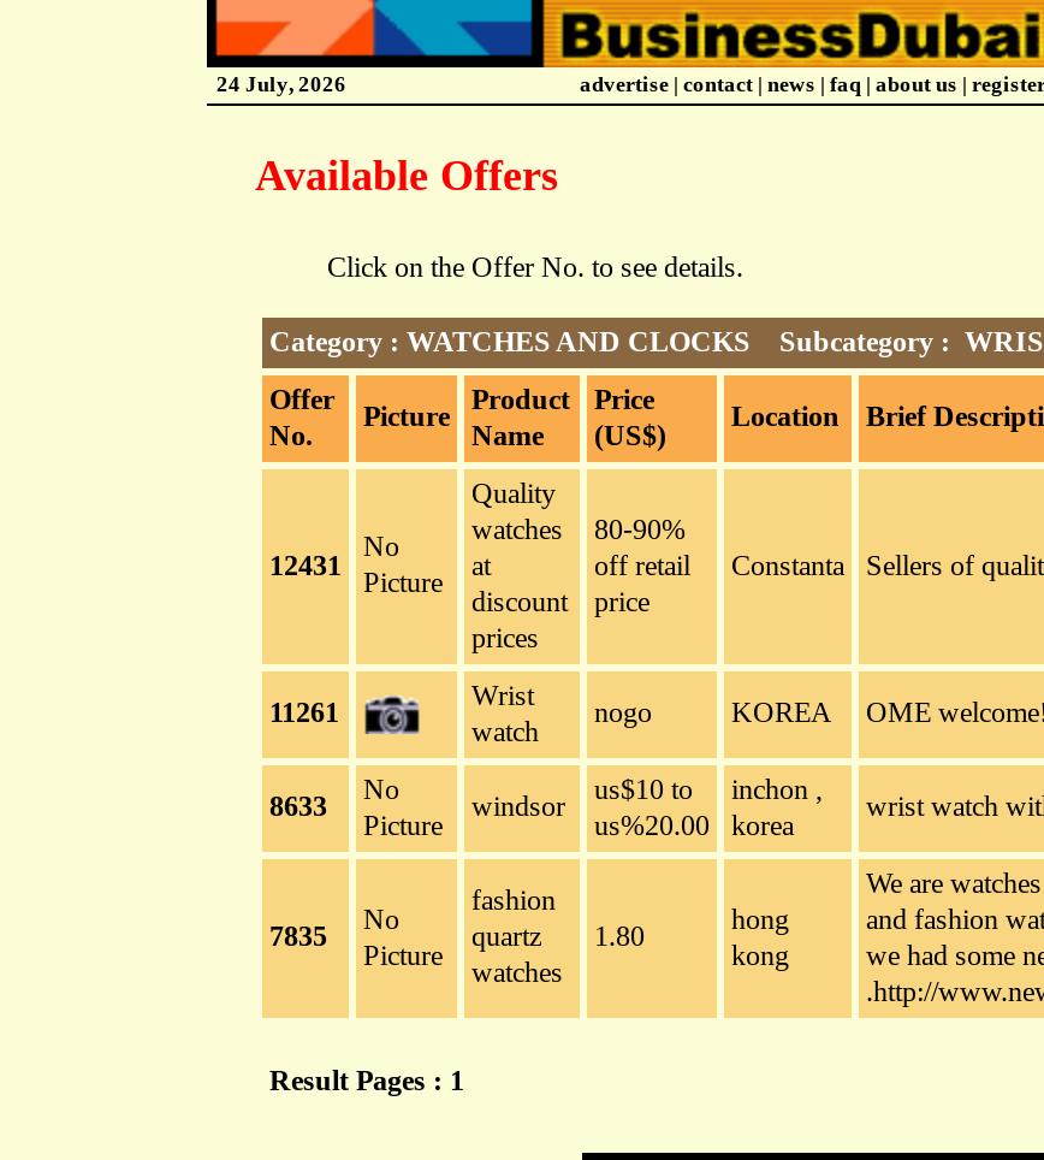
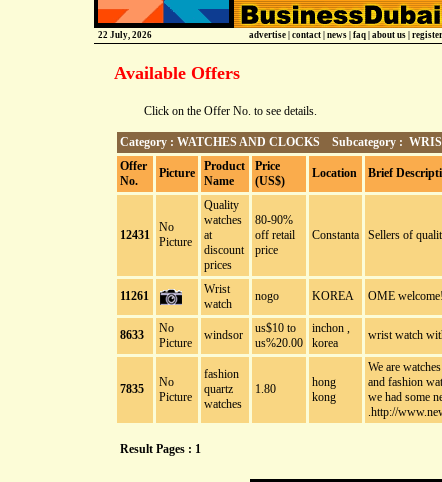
- 24 July, 2026
+ 22 July, 2026
